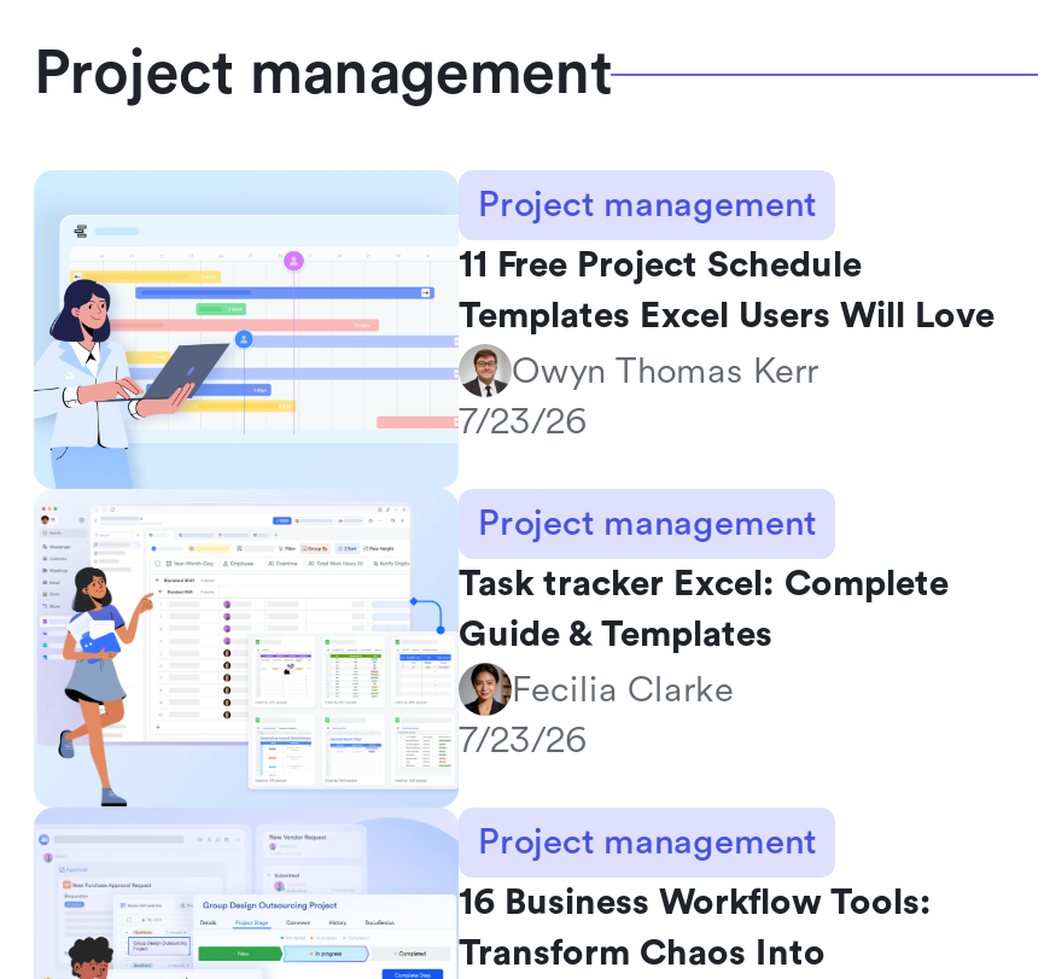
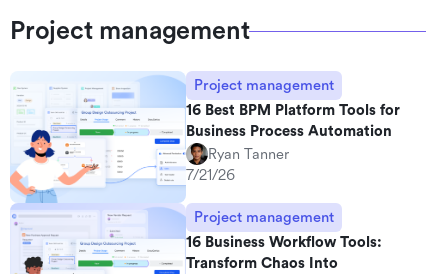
- [image]
- 11 Free Project Schedule
- Templates Excel Users Will Love
- Owyn Thomas Kerr
- 7/23/26
- Project management
- Task tracker Excel: Complete
- Guide & Templates
- Fecilia Clarke
- 7/23/26
+ [image]
+ 16 Best BPM Platform Tools for
+ Business Process Automation
+ Ryan Tanner
+ 7/21/26
